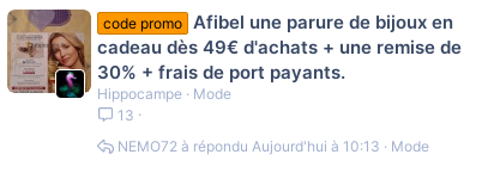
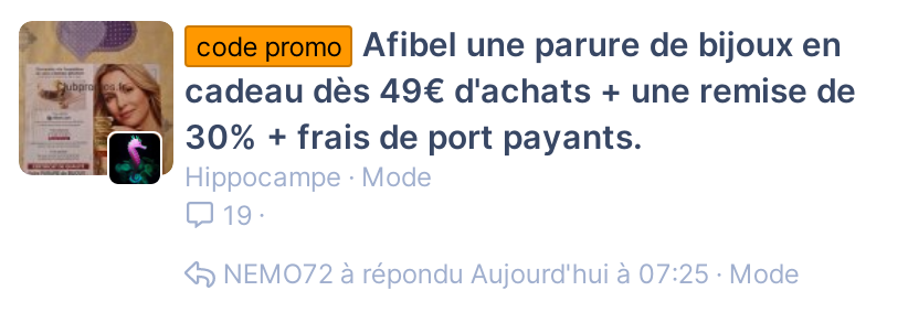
- 13
+ 19

- Aujourd'hui à 10:13 Mode
+ Aujourd'hui à 07:25 Mode
